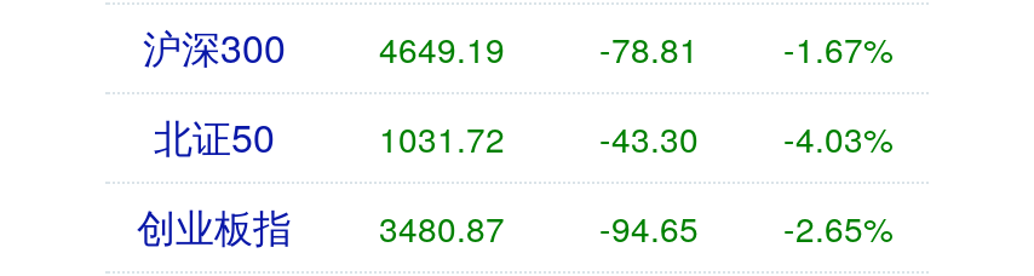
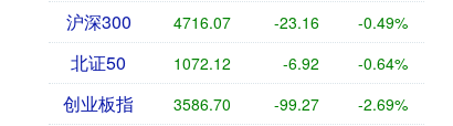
- 4649.19
+ 4716.07

- -78.81
+ -23.16

- -1.67%
+ -0.49%

- 1031.72
+ 1072.12

- -43.30
+ -6.92

- -4.03%
+ -0.64%

- 3480.87
+ 3586.70

- -94.65
+ -99.27

- -2.65%
+ -2.69%
